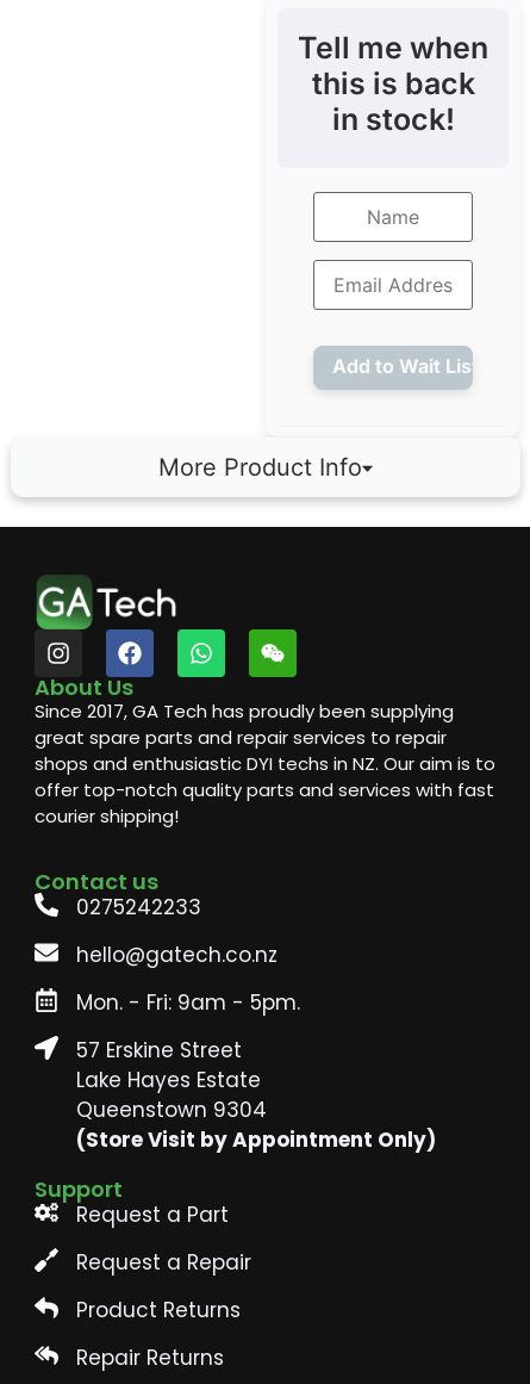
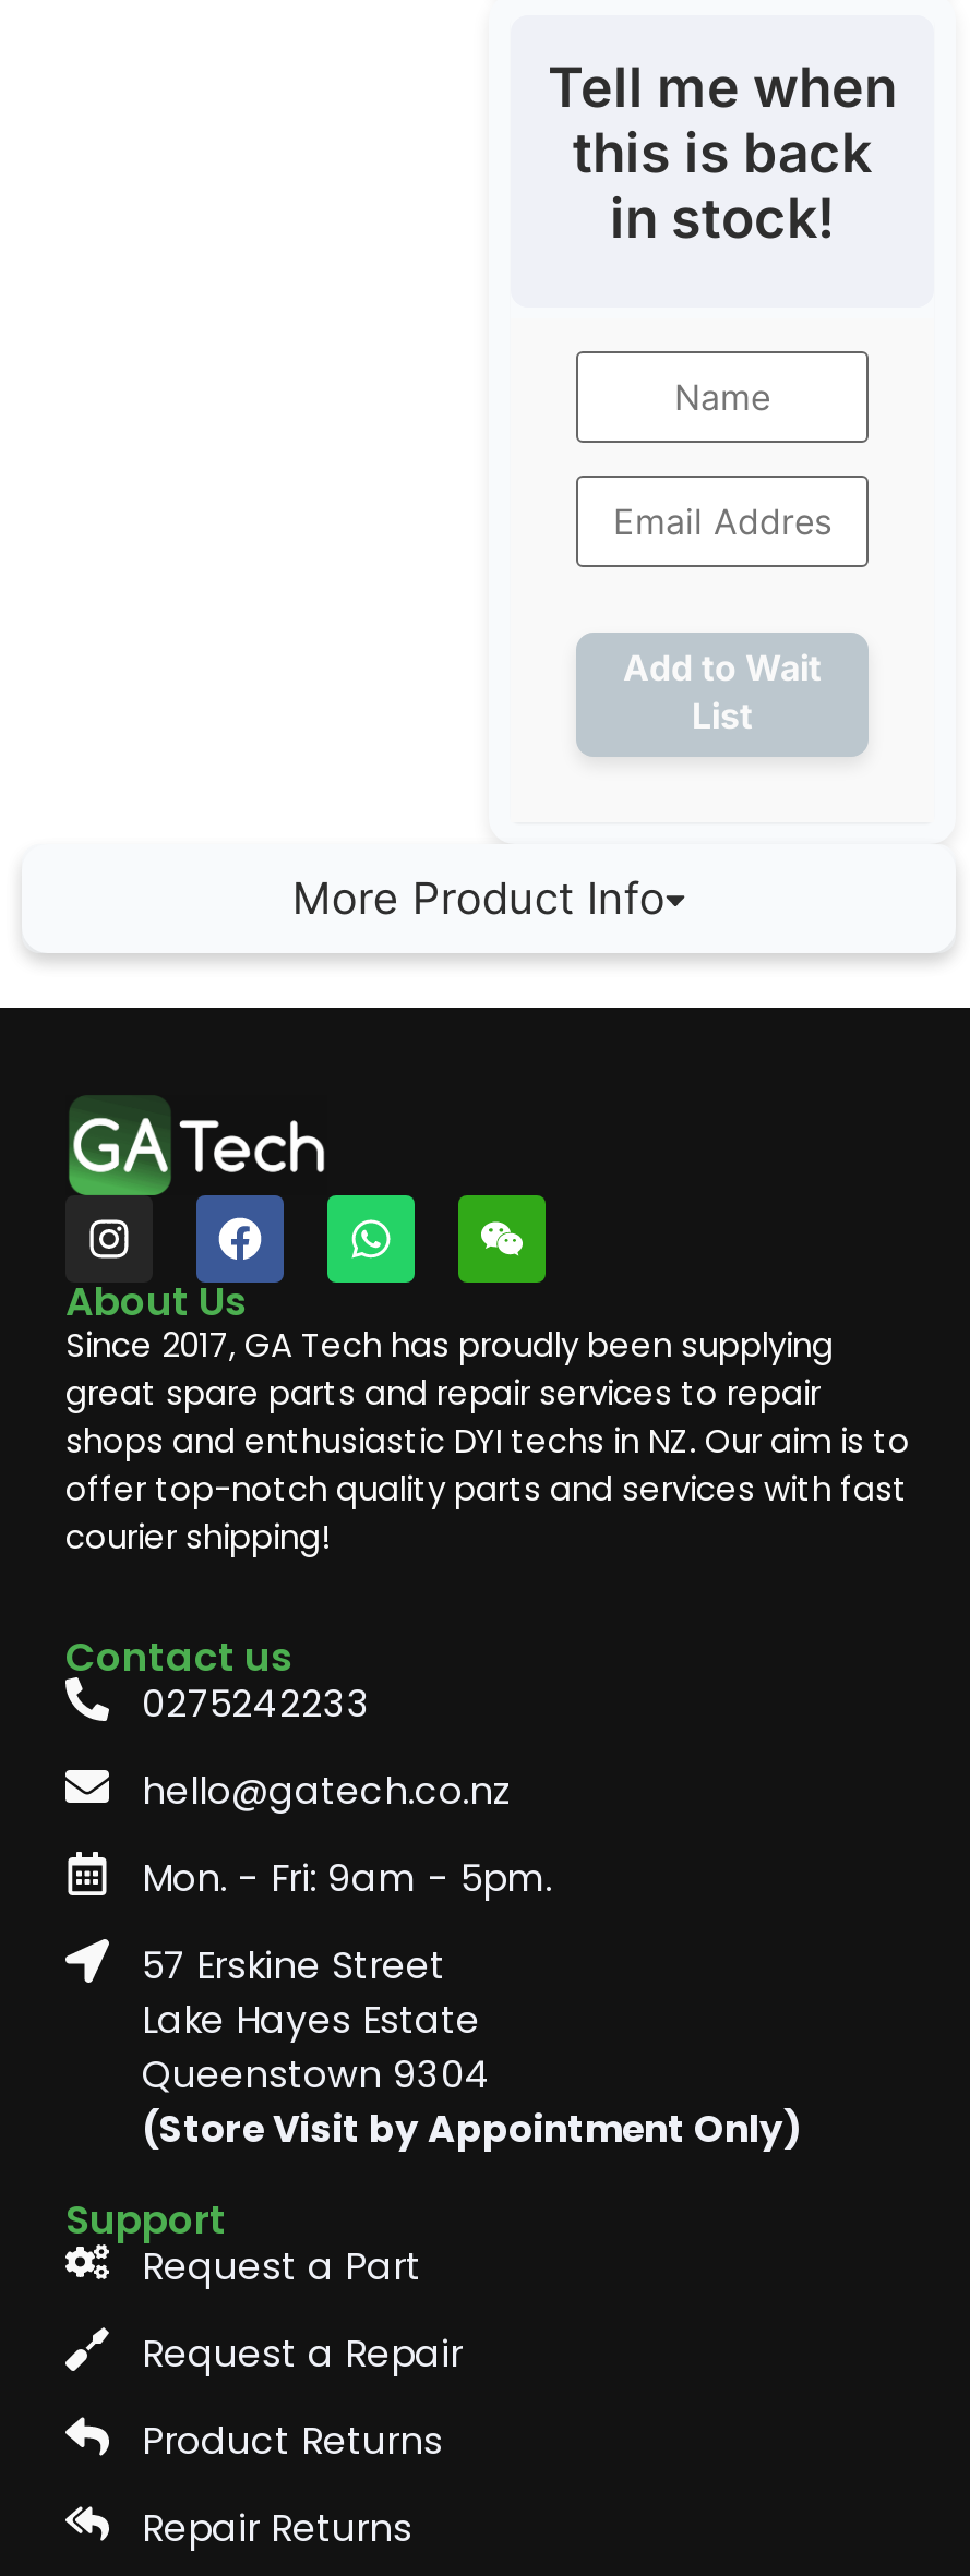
+ Add to Wait
+ List
